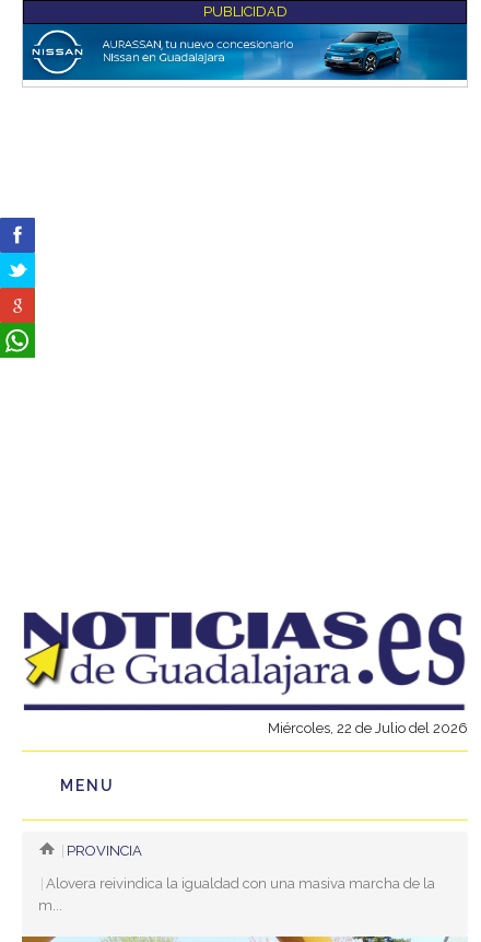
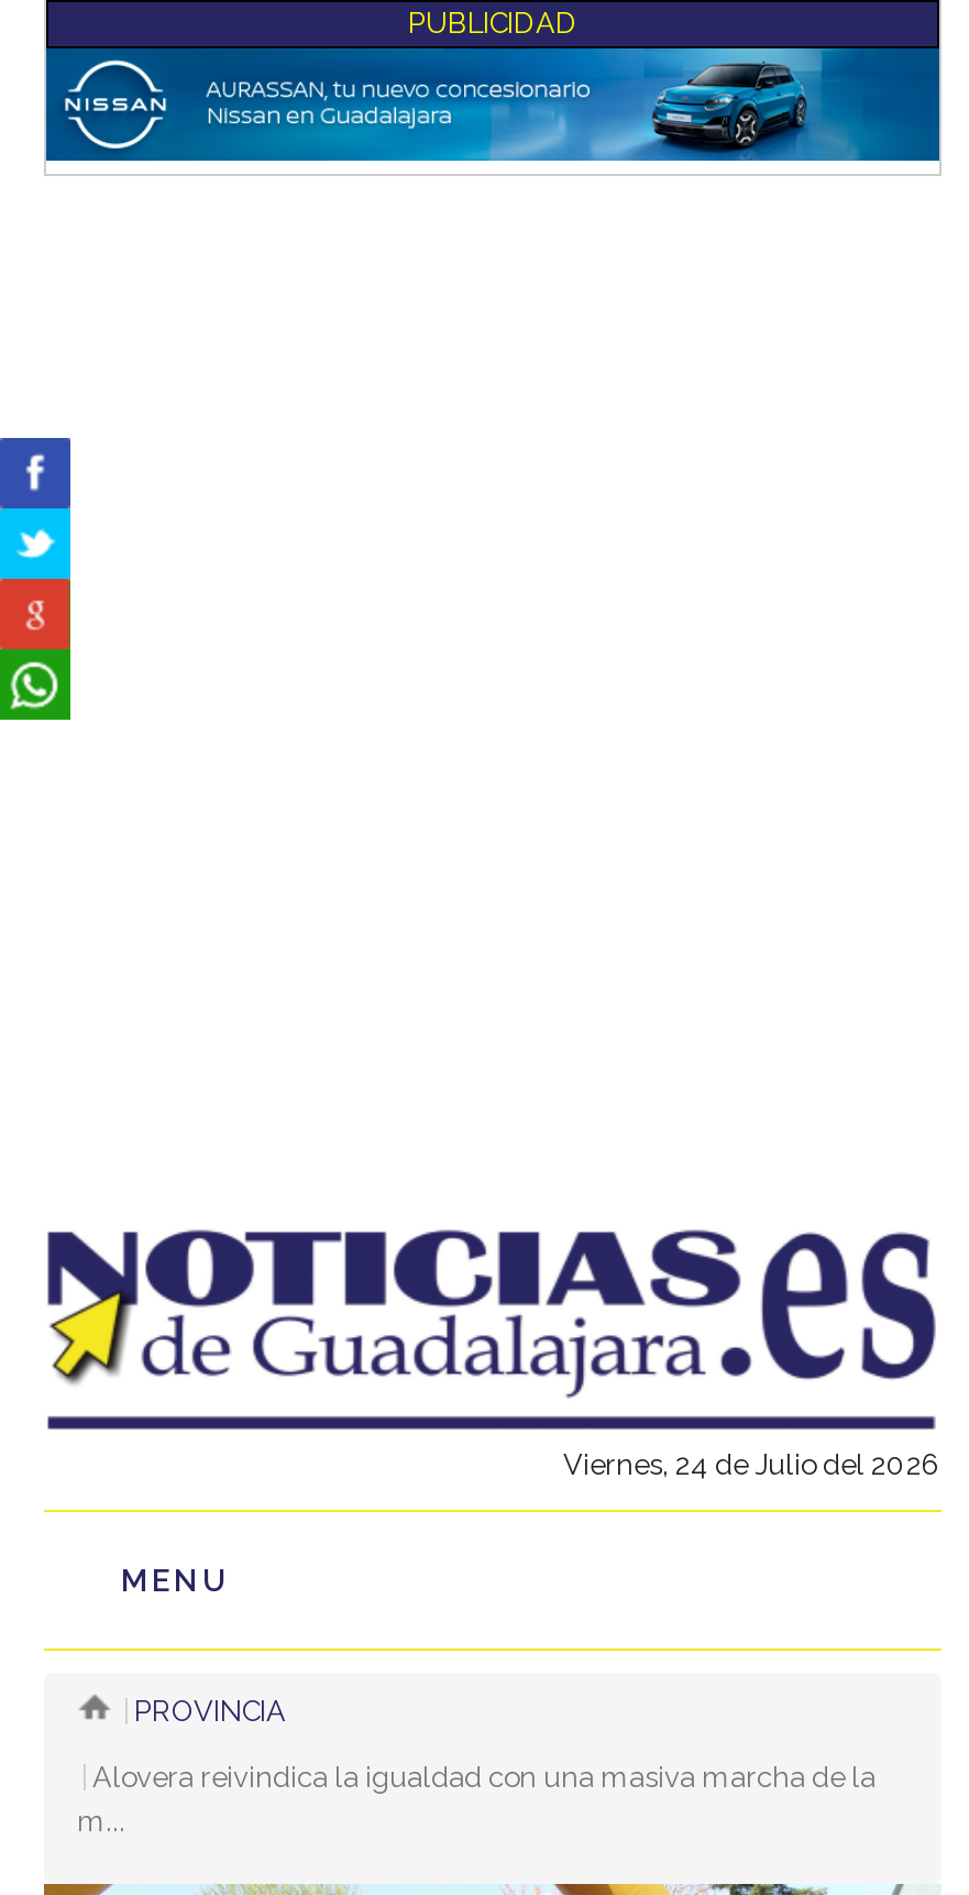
- Miércoles, 22 de Julio del 2026
+ Viernes, 24 de Julio del 2026
